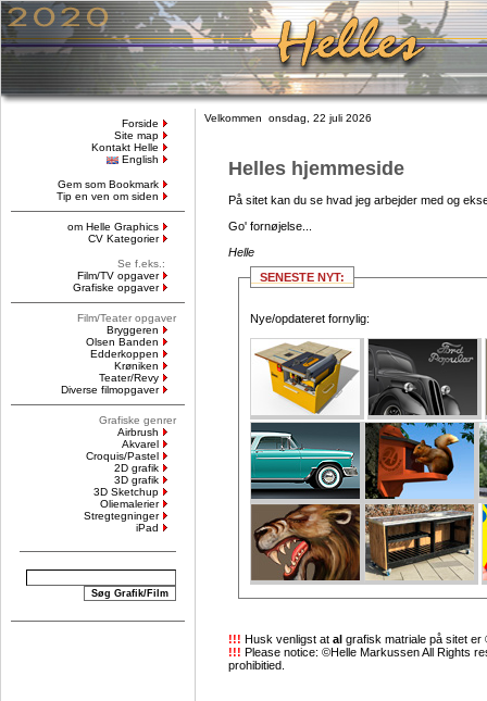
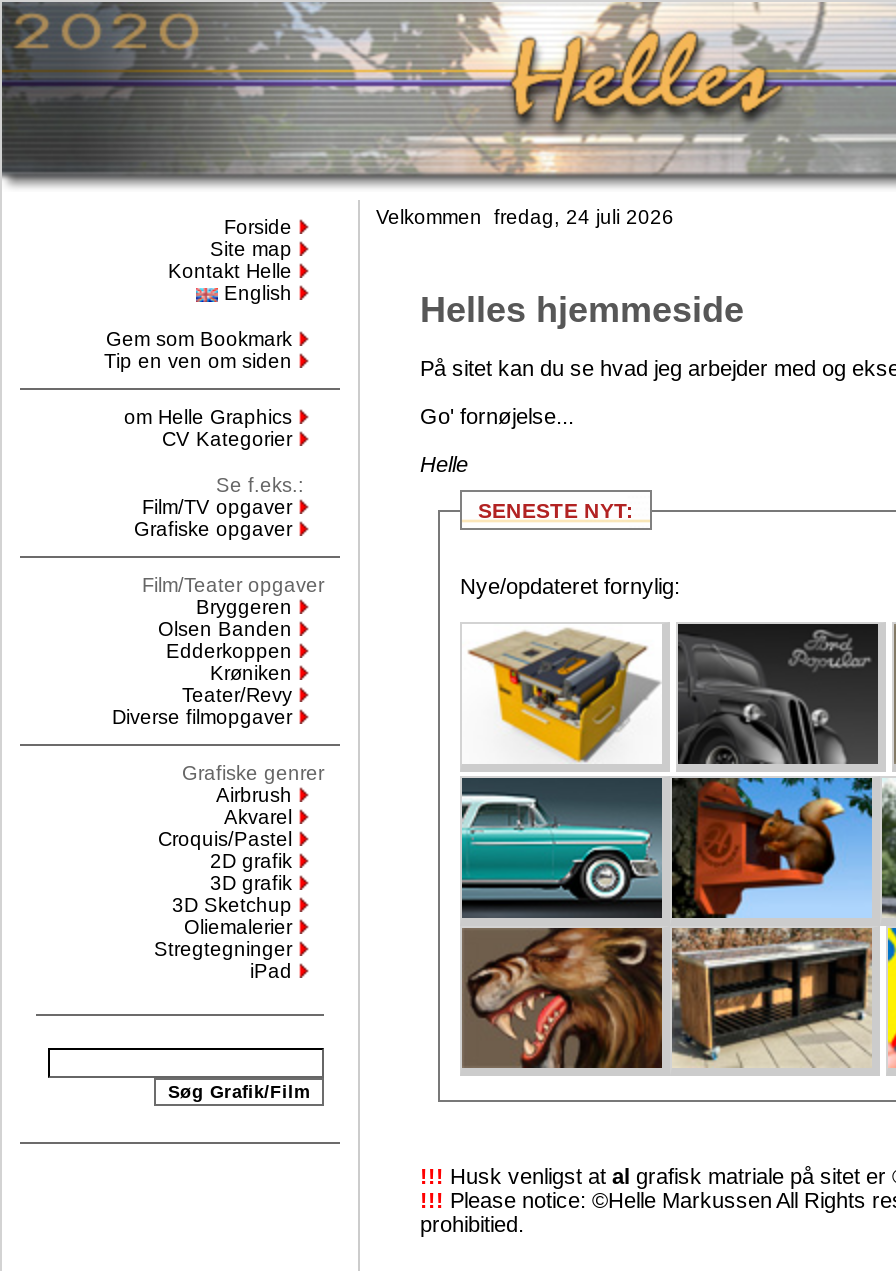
- Velkommen onsdag, 22 juli 2026
+ Velkommen fredag, 24 juli 2026
